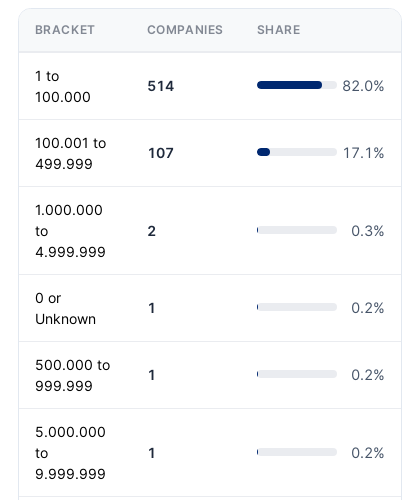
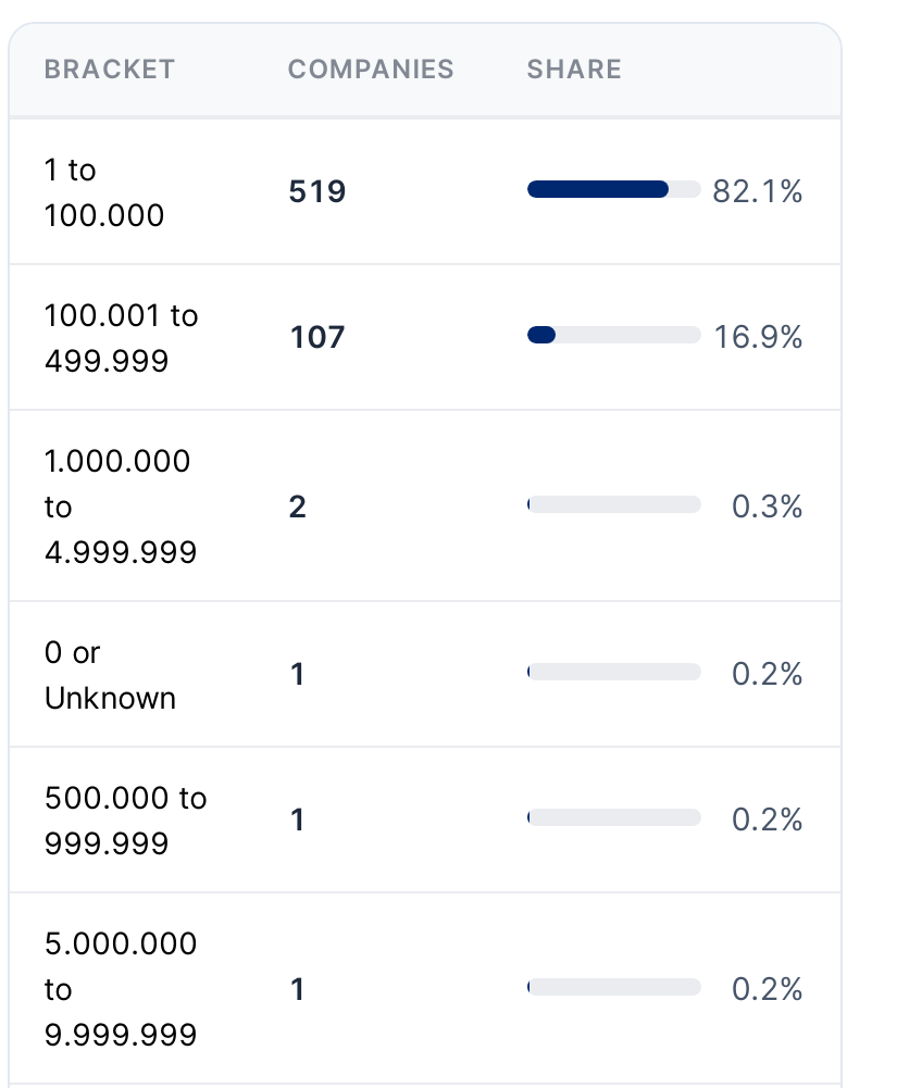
- 514
+ 519

- 82.0%
+ 82.1%

- 17.1%
+ 16.9%
